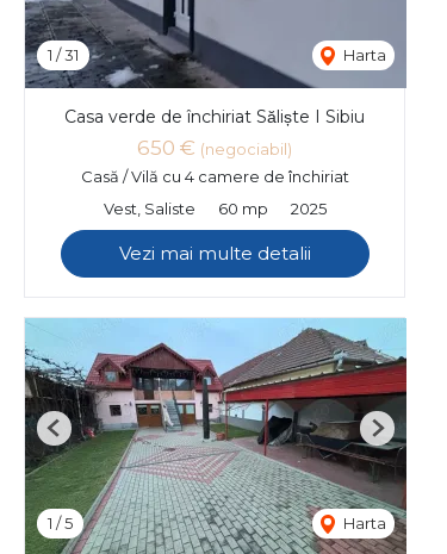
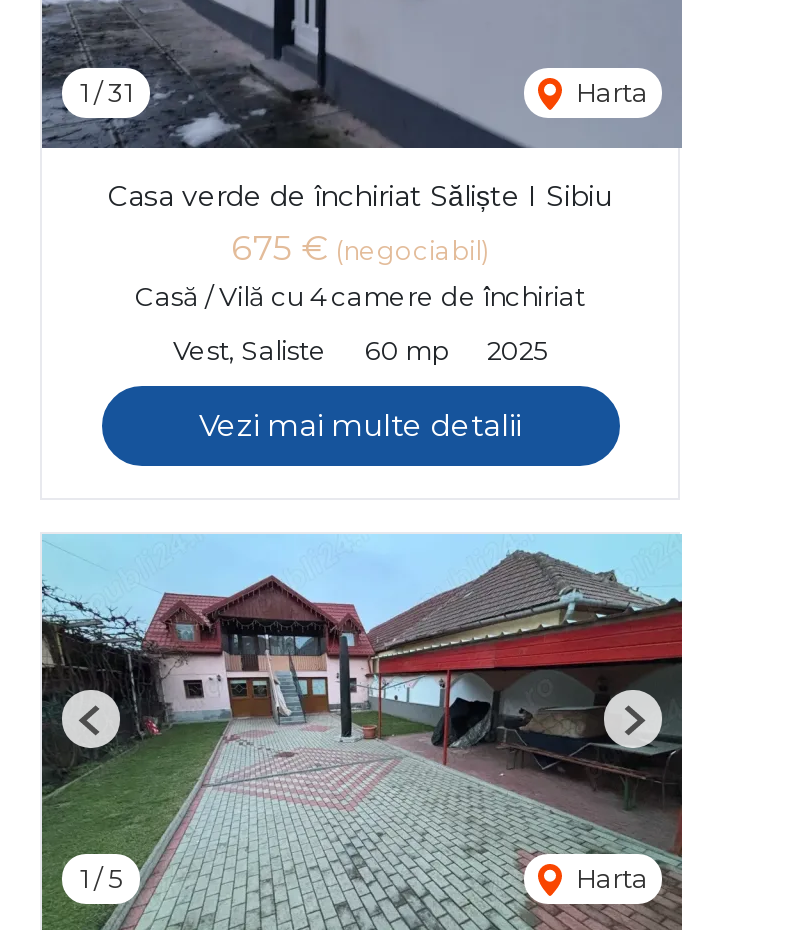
- 650 €(negociabil)
+ 675 €(negociabil)
